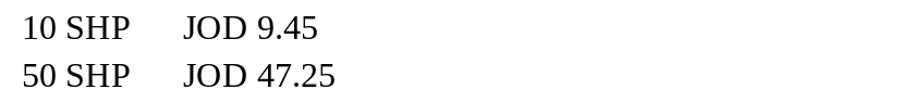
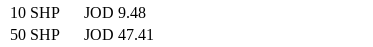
- 10 SHP JOD 9.45
+ 10 SHP JOD 9.48

- 50 SHP JOD 47.25
+ 50 SHP JOD 47.41
